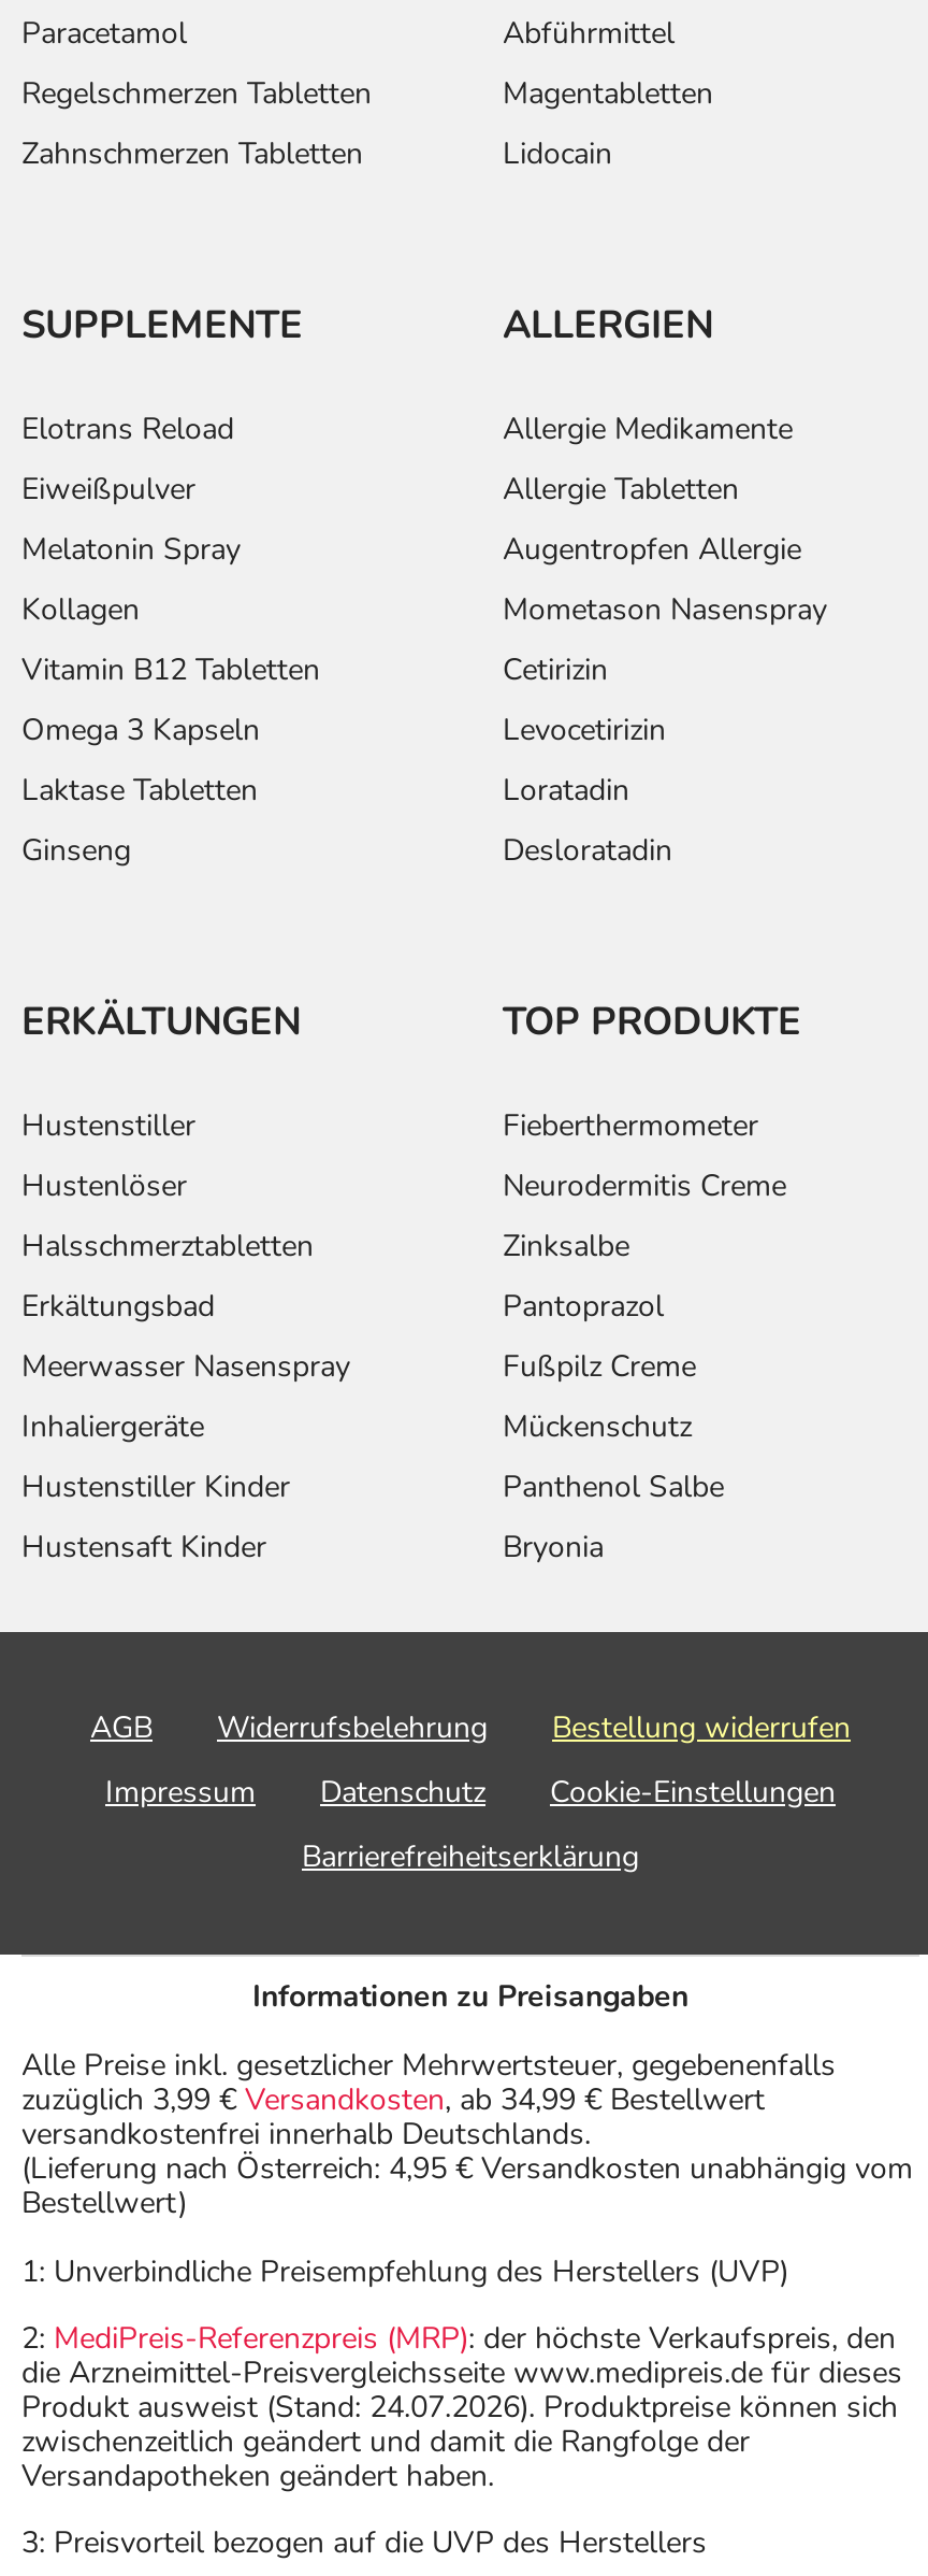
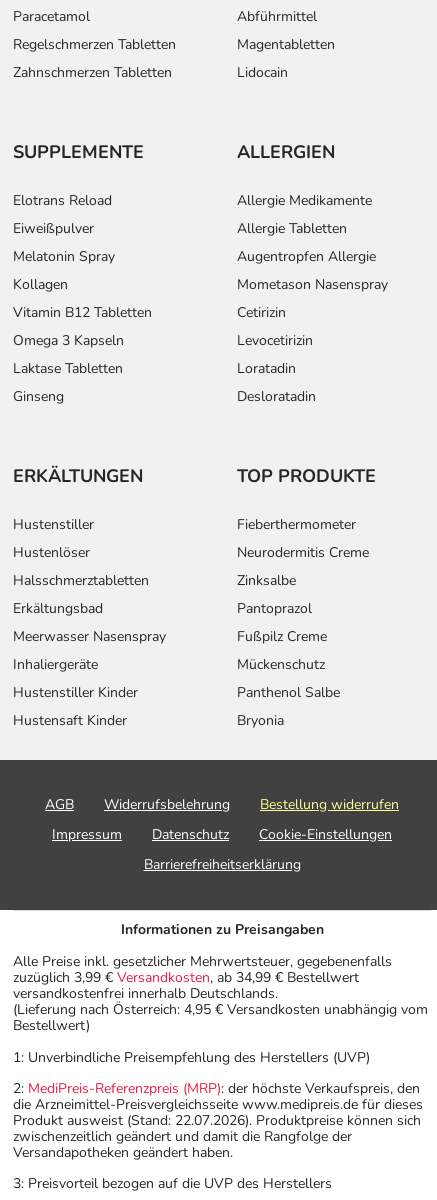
- Produkt ausweist (Stand: 24.07.2026). Produktpreise können sich
+ Produkt ausweist (Stand: 22.07.2026). Produktpreise können sich
